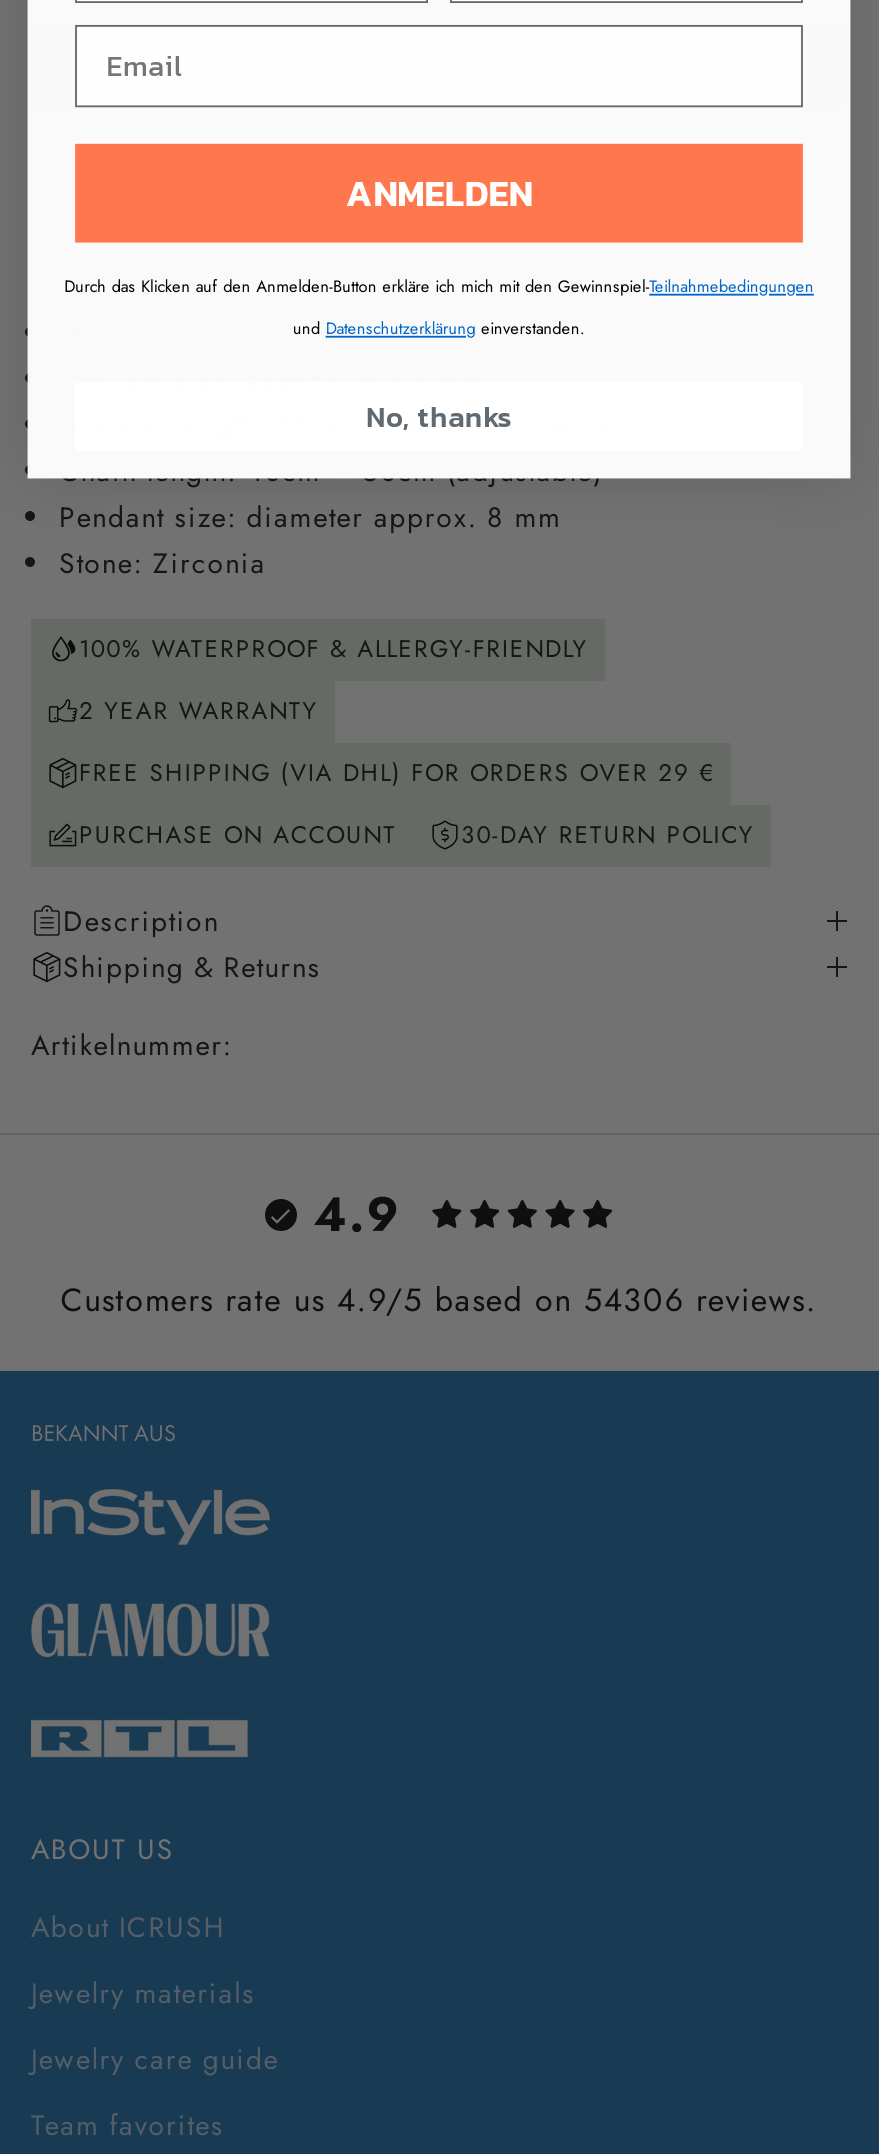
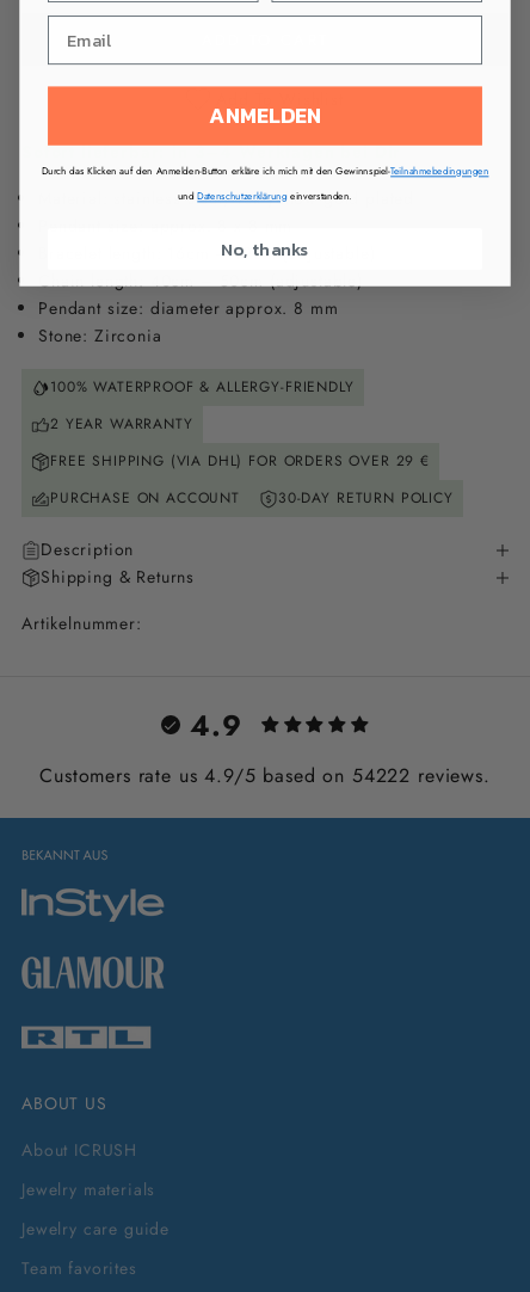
- Customers rate us 4.9/5 based on 54306 reviews.
+ Customers rate us 4.9/5 based on 54222 reviews.
